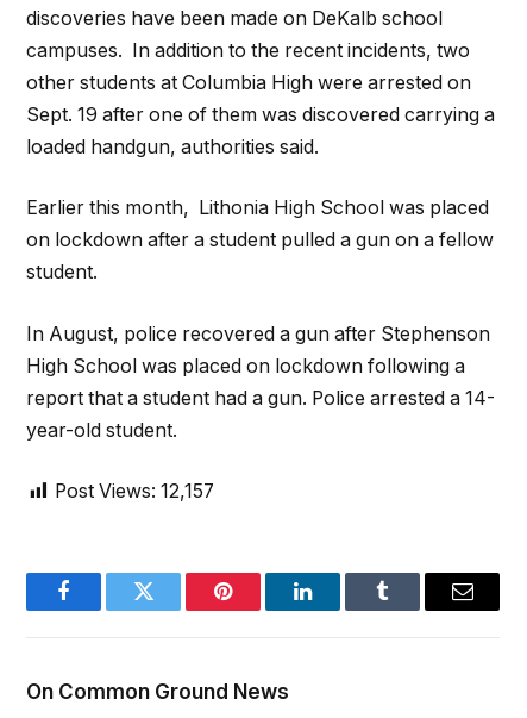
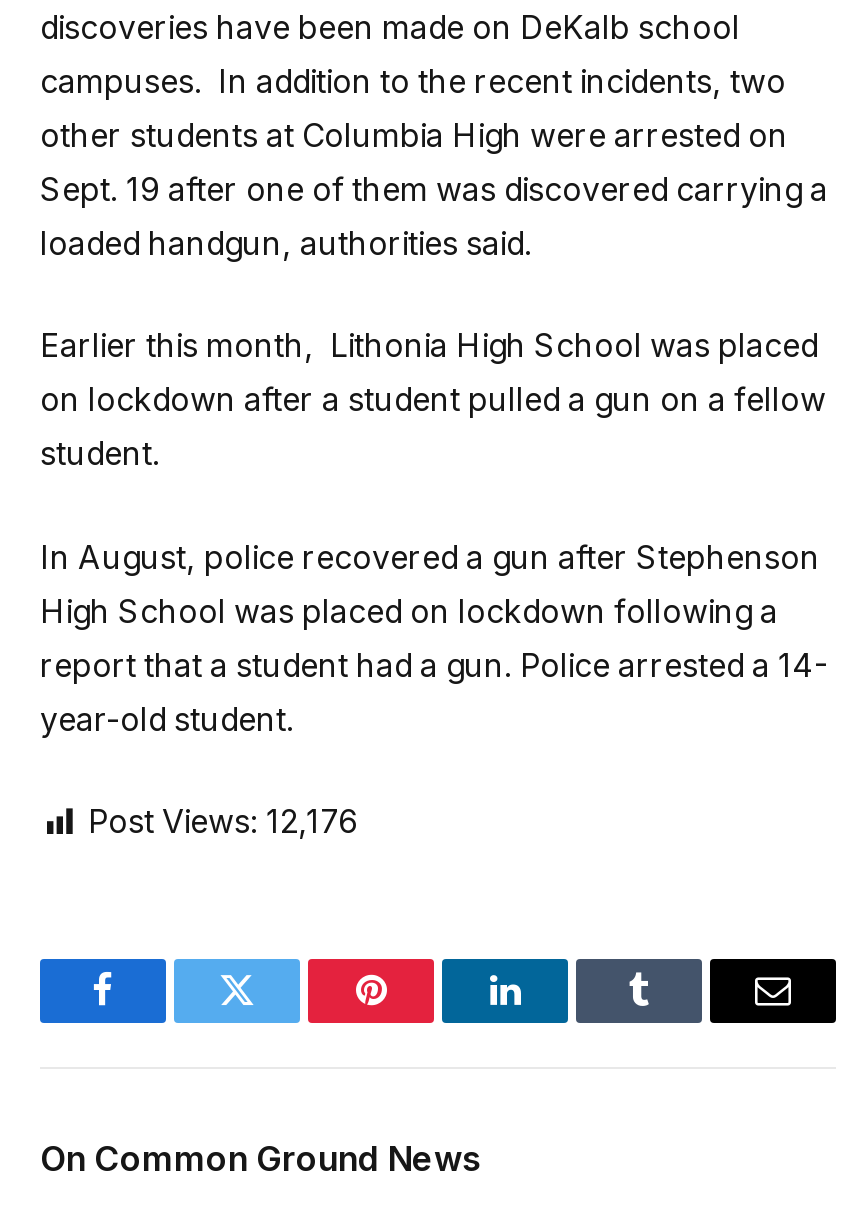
- Post Views: 12,157
+ Post Views: 12,176
